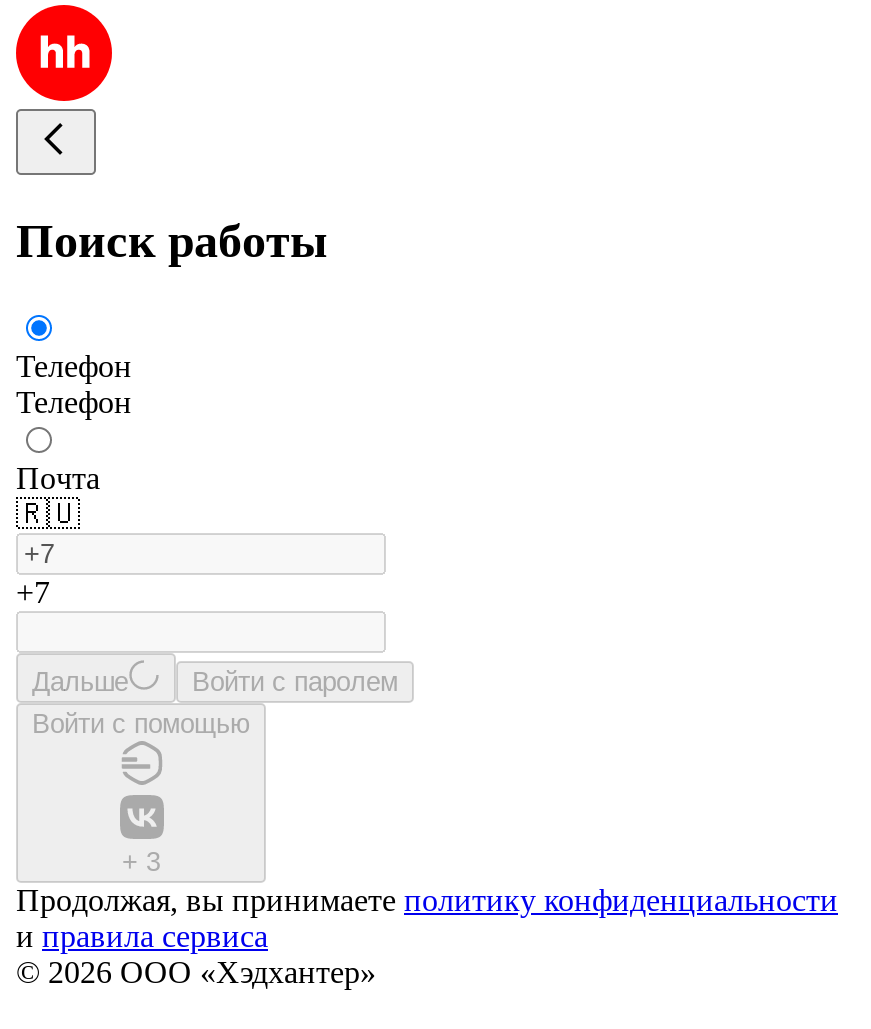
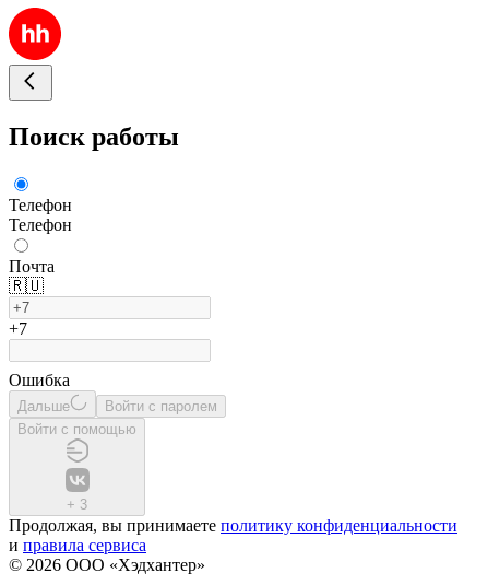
+ Ошибка
